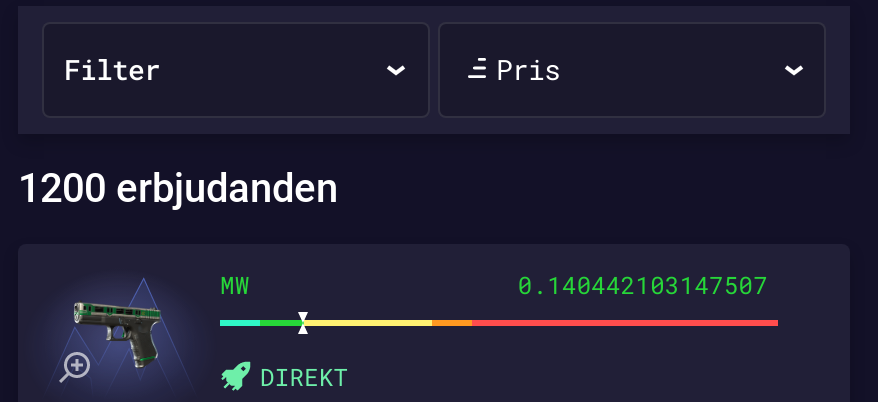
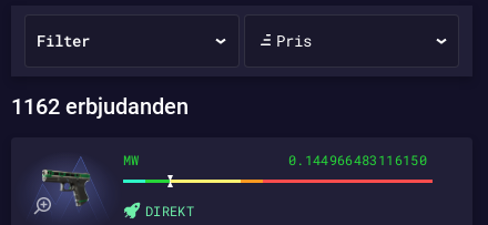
- 1200 erbjudanden
+ 1162 erbjudanden

- 0.140442103147507
+ 0.144966483116150
